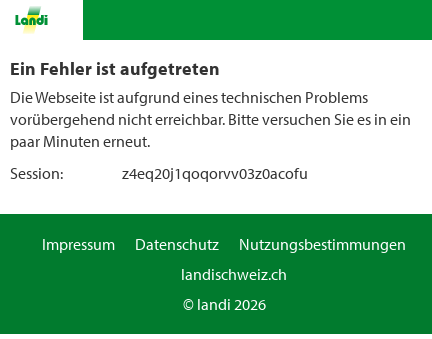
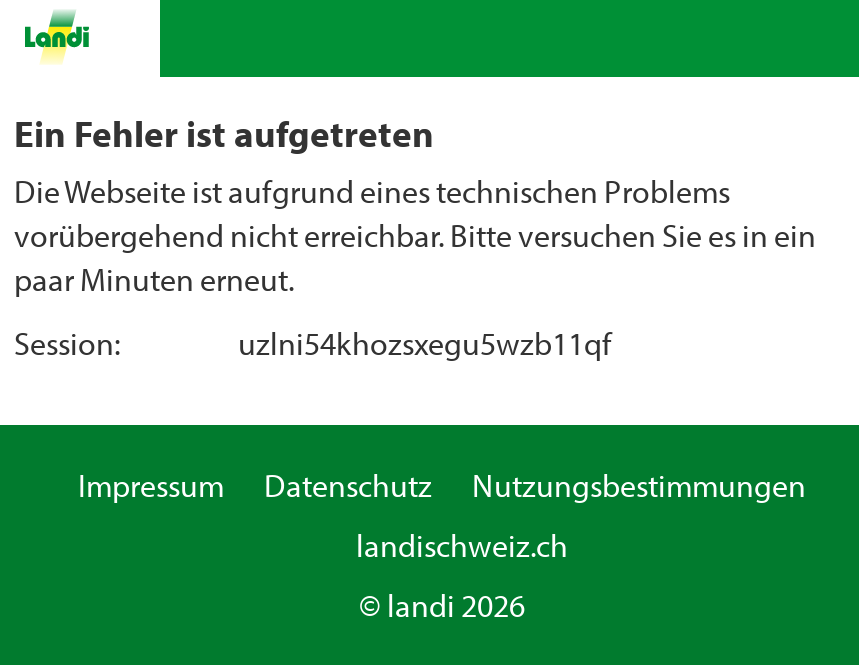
- z4eq20j1qoqorvv03z0acofu
+ uzlni54khozsxegu5wzb11qf
